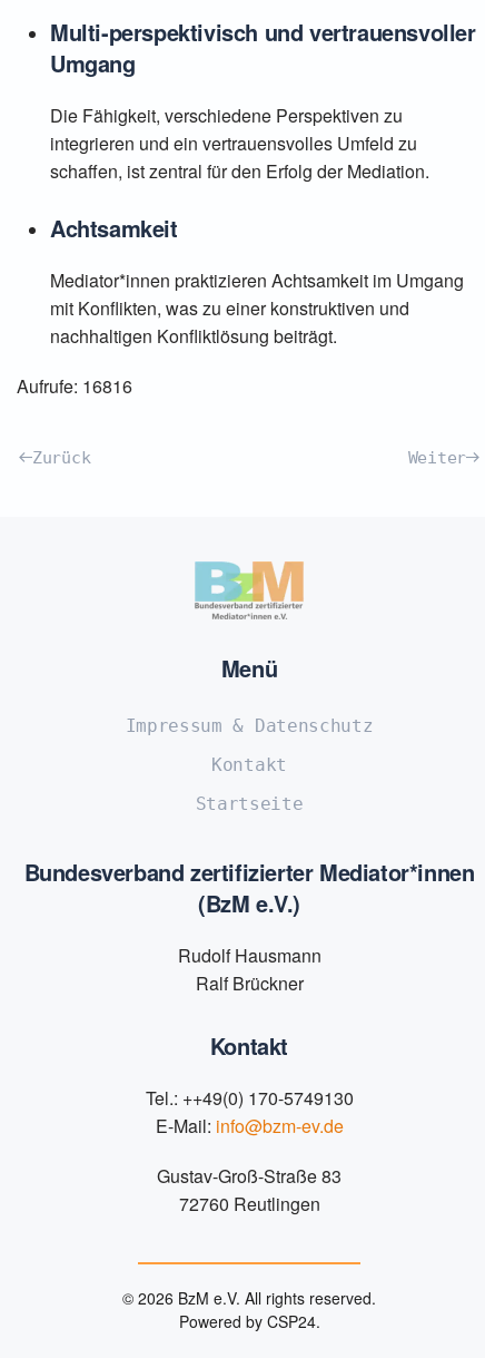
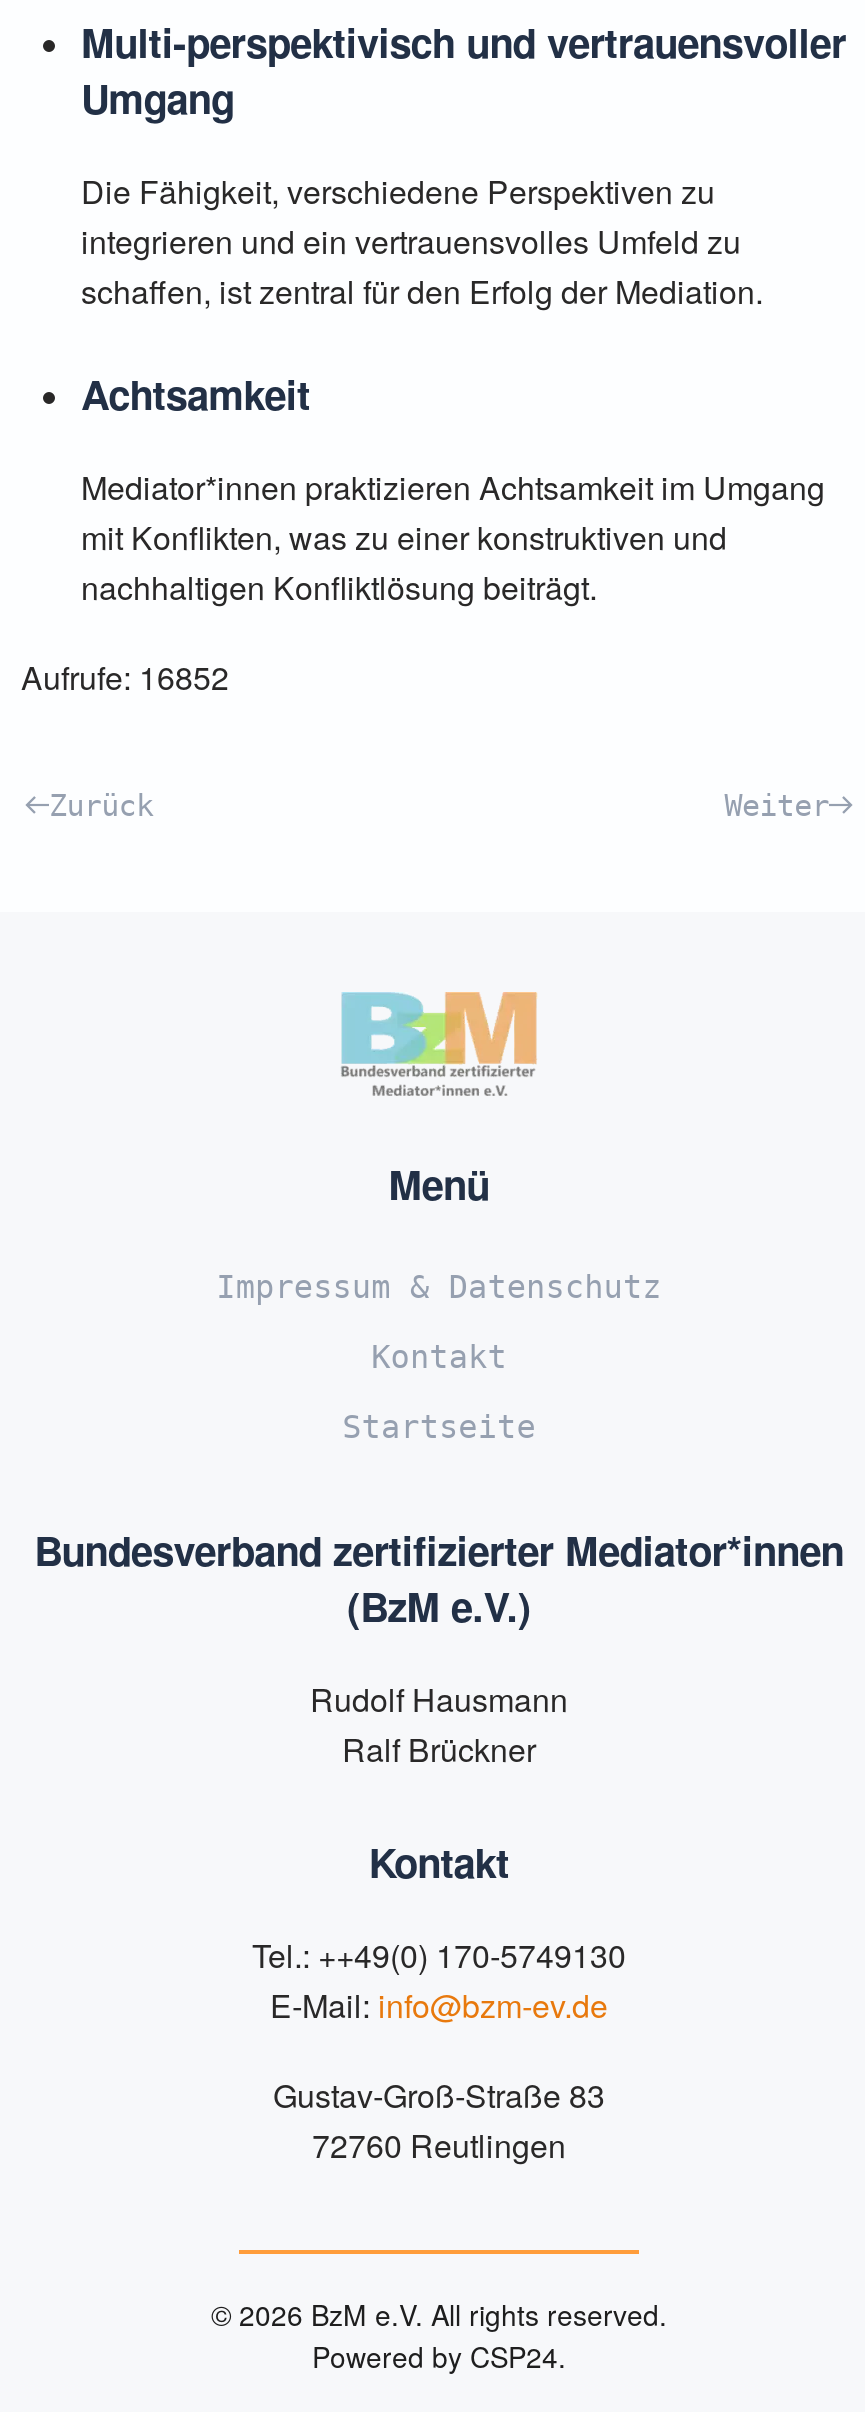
- Aufrufe: 16816
+ Aufrufe: 16852
